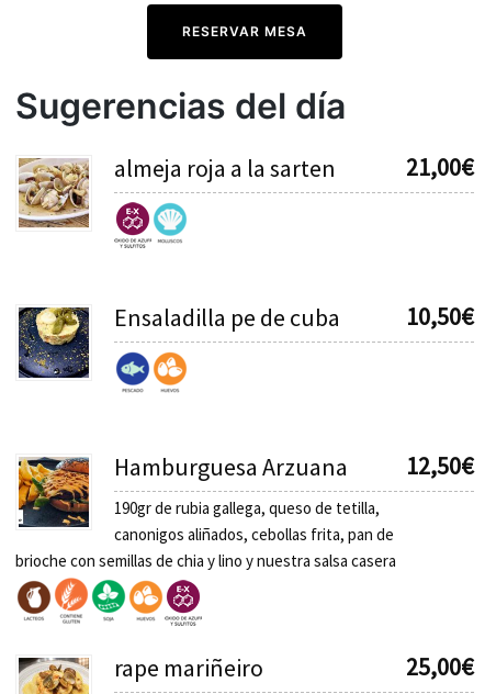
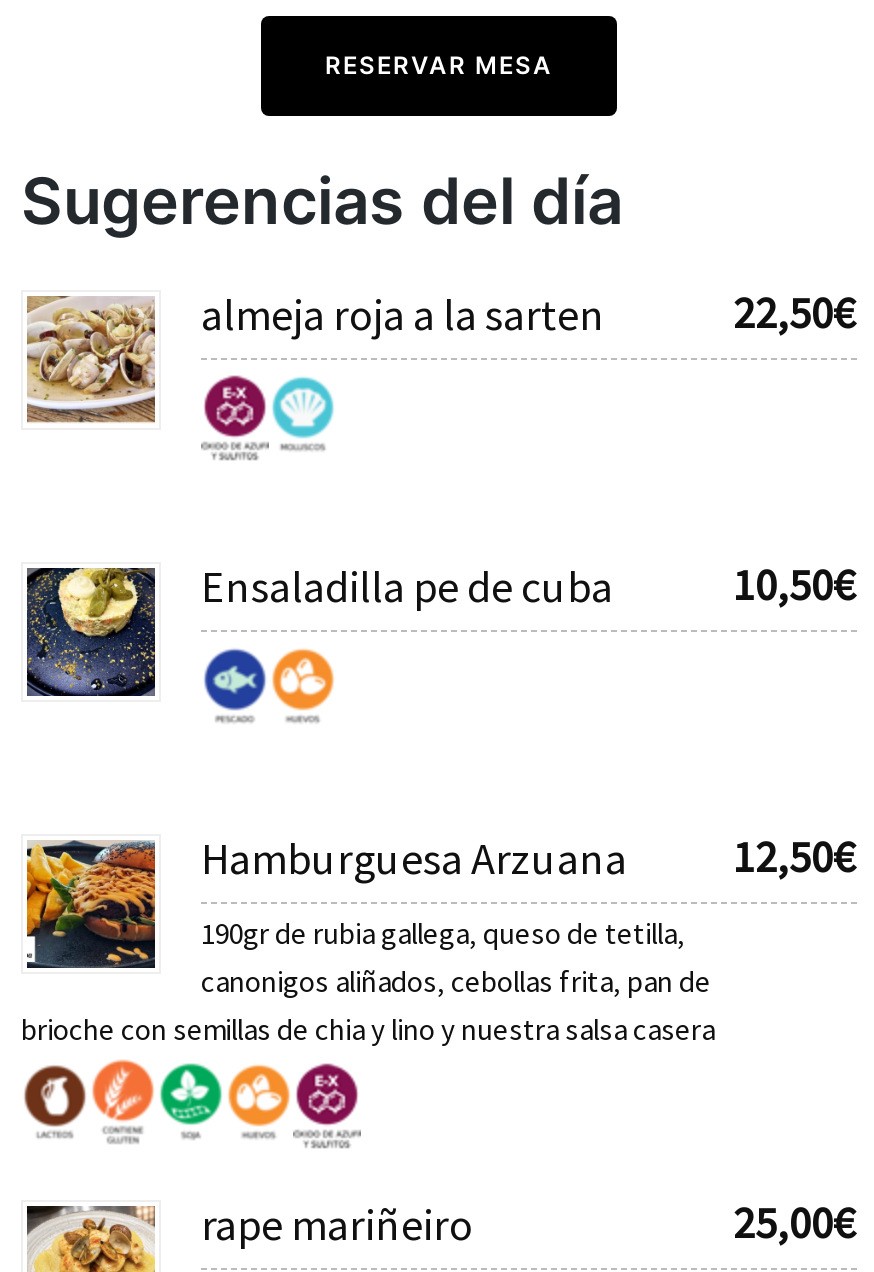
- 21,00€
+ 22,50€
